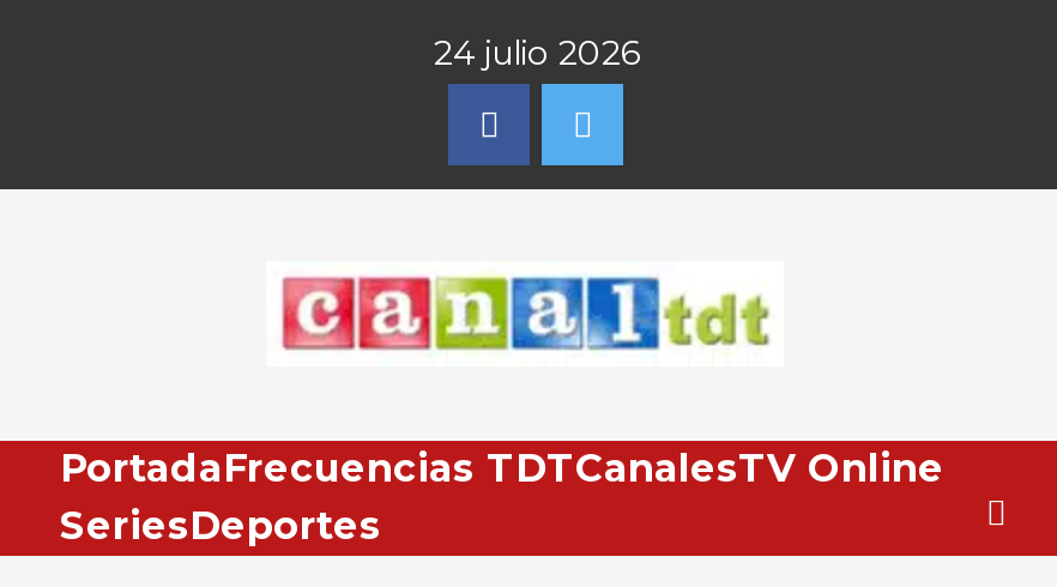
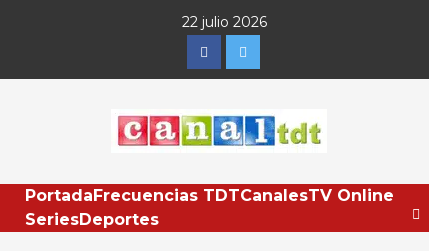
- 24 julio 2026
+ 22 julio 2026
